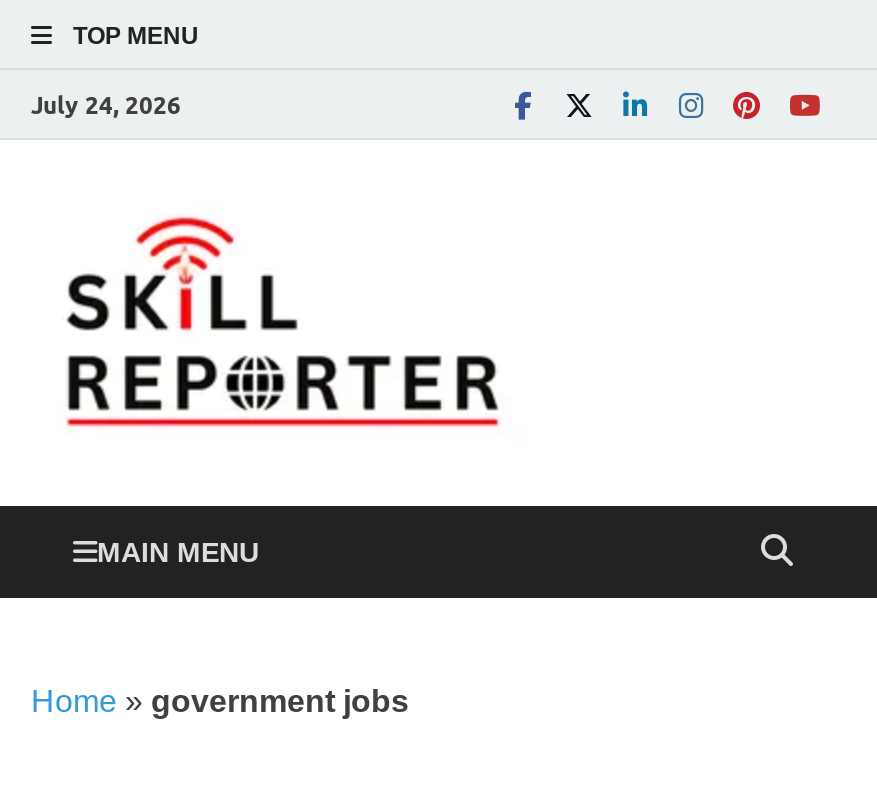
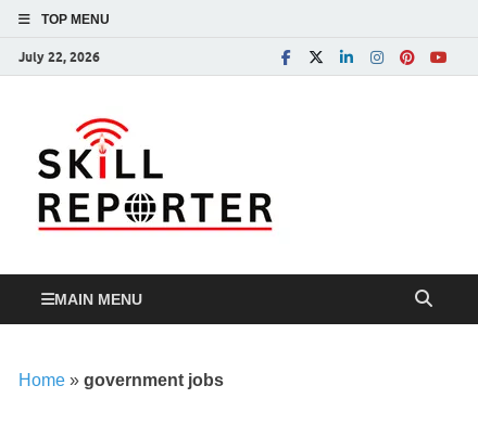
- July 24, 2026
+ July 22, 2026
